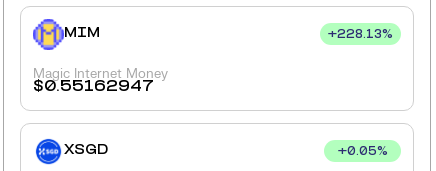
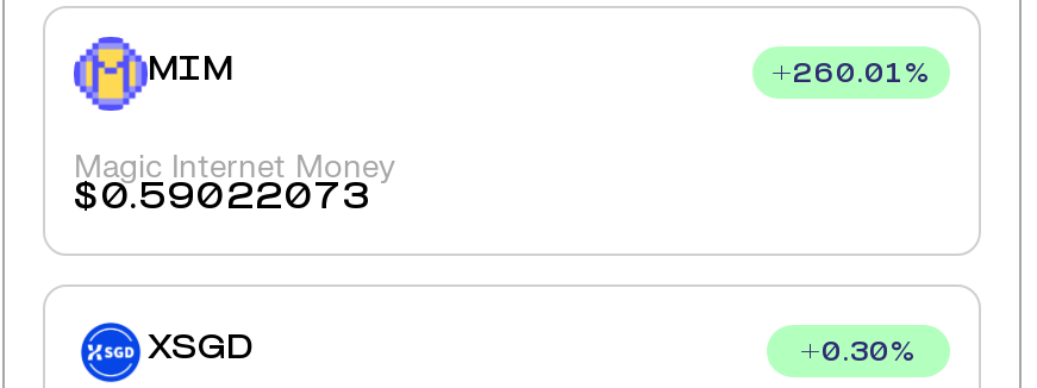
- +228.13%
+ +260.01%

- $0.55162947
+ $0.59022073

- +0.05%
+ +0.30%
